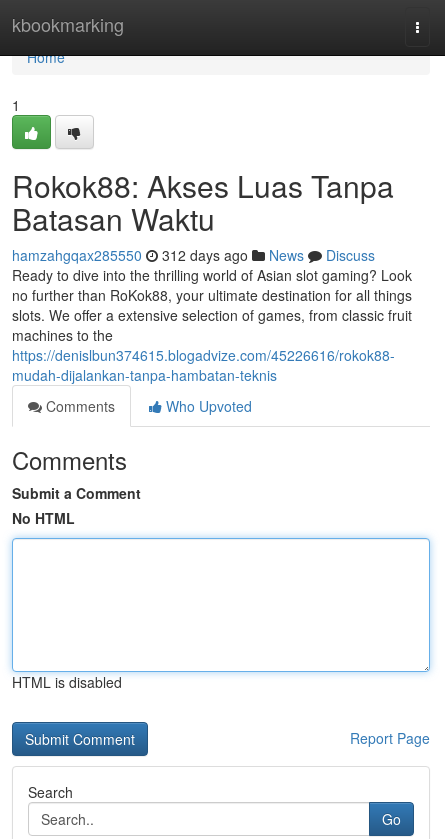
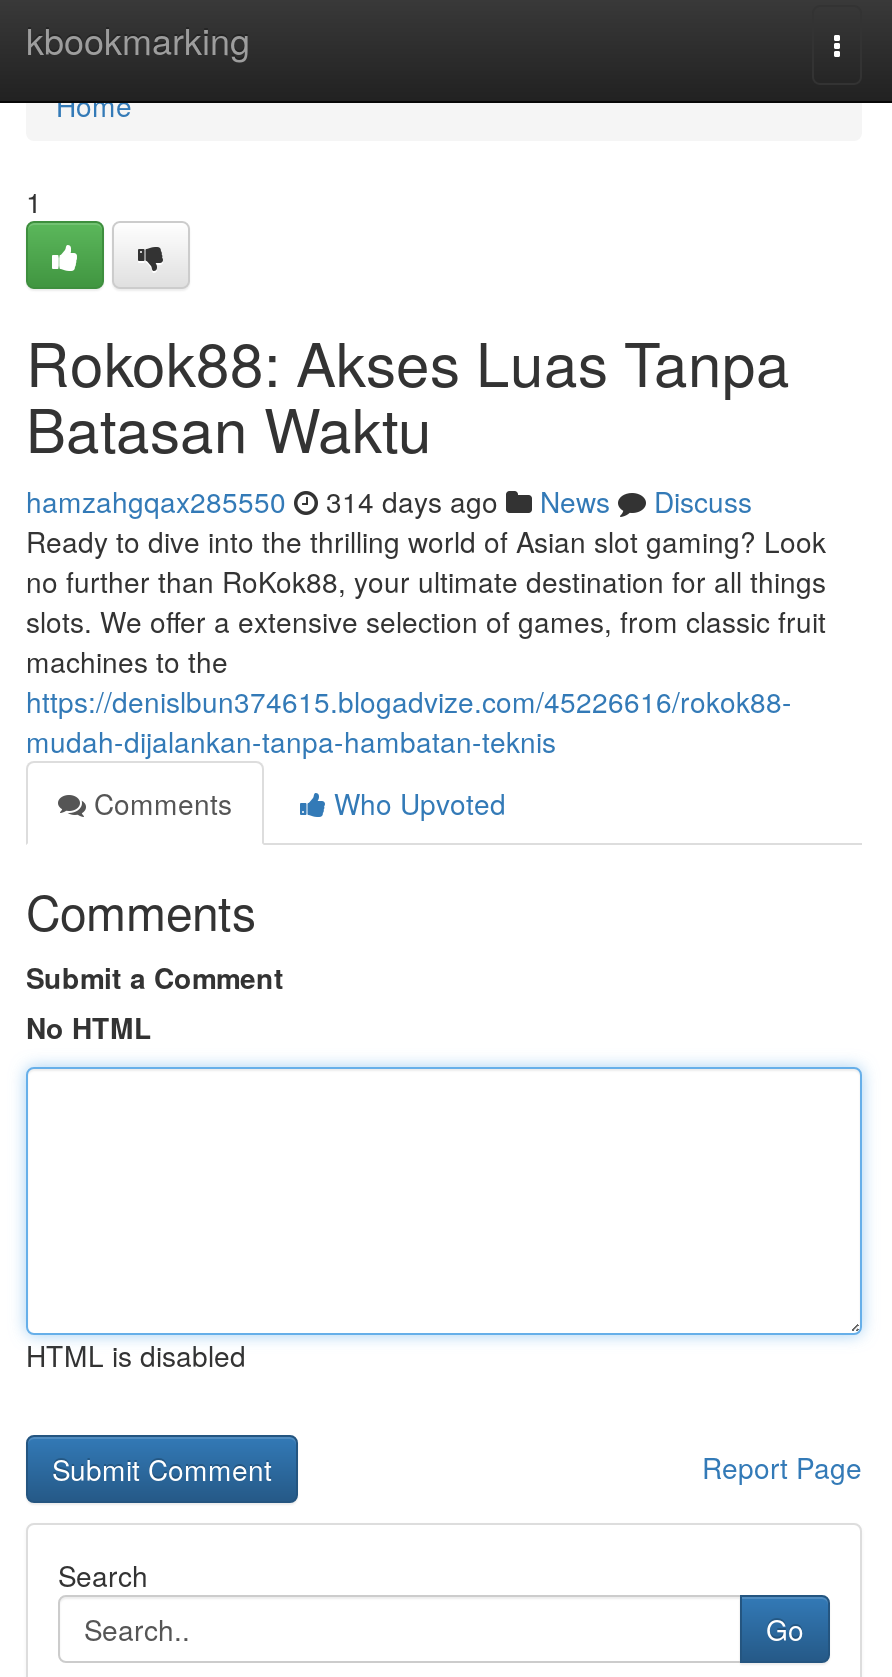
- hamzahgqax285550 312 days ago News Discuss
+ hamzahgqax285550 314 days ago News Discuss
